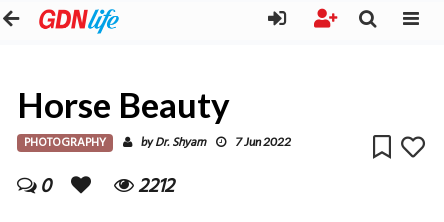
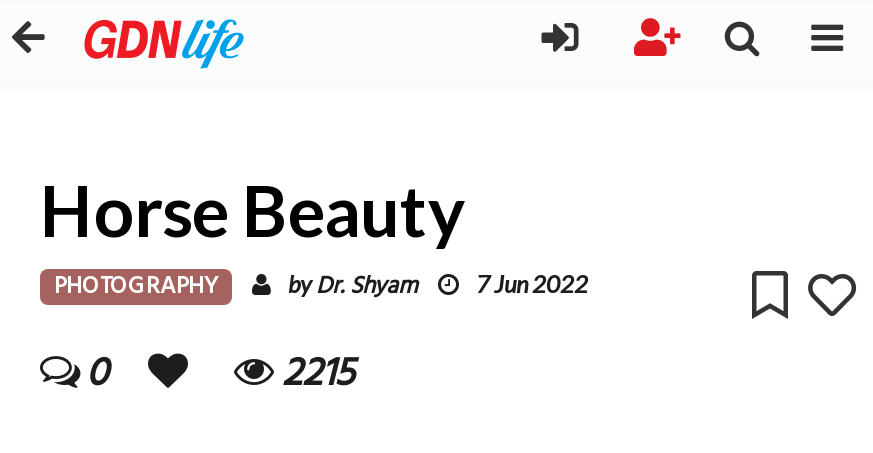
- 2212
+ 2215
